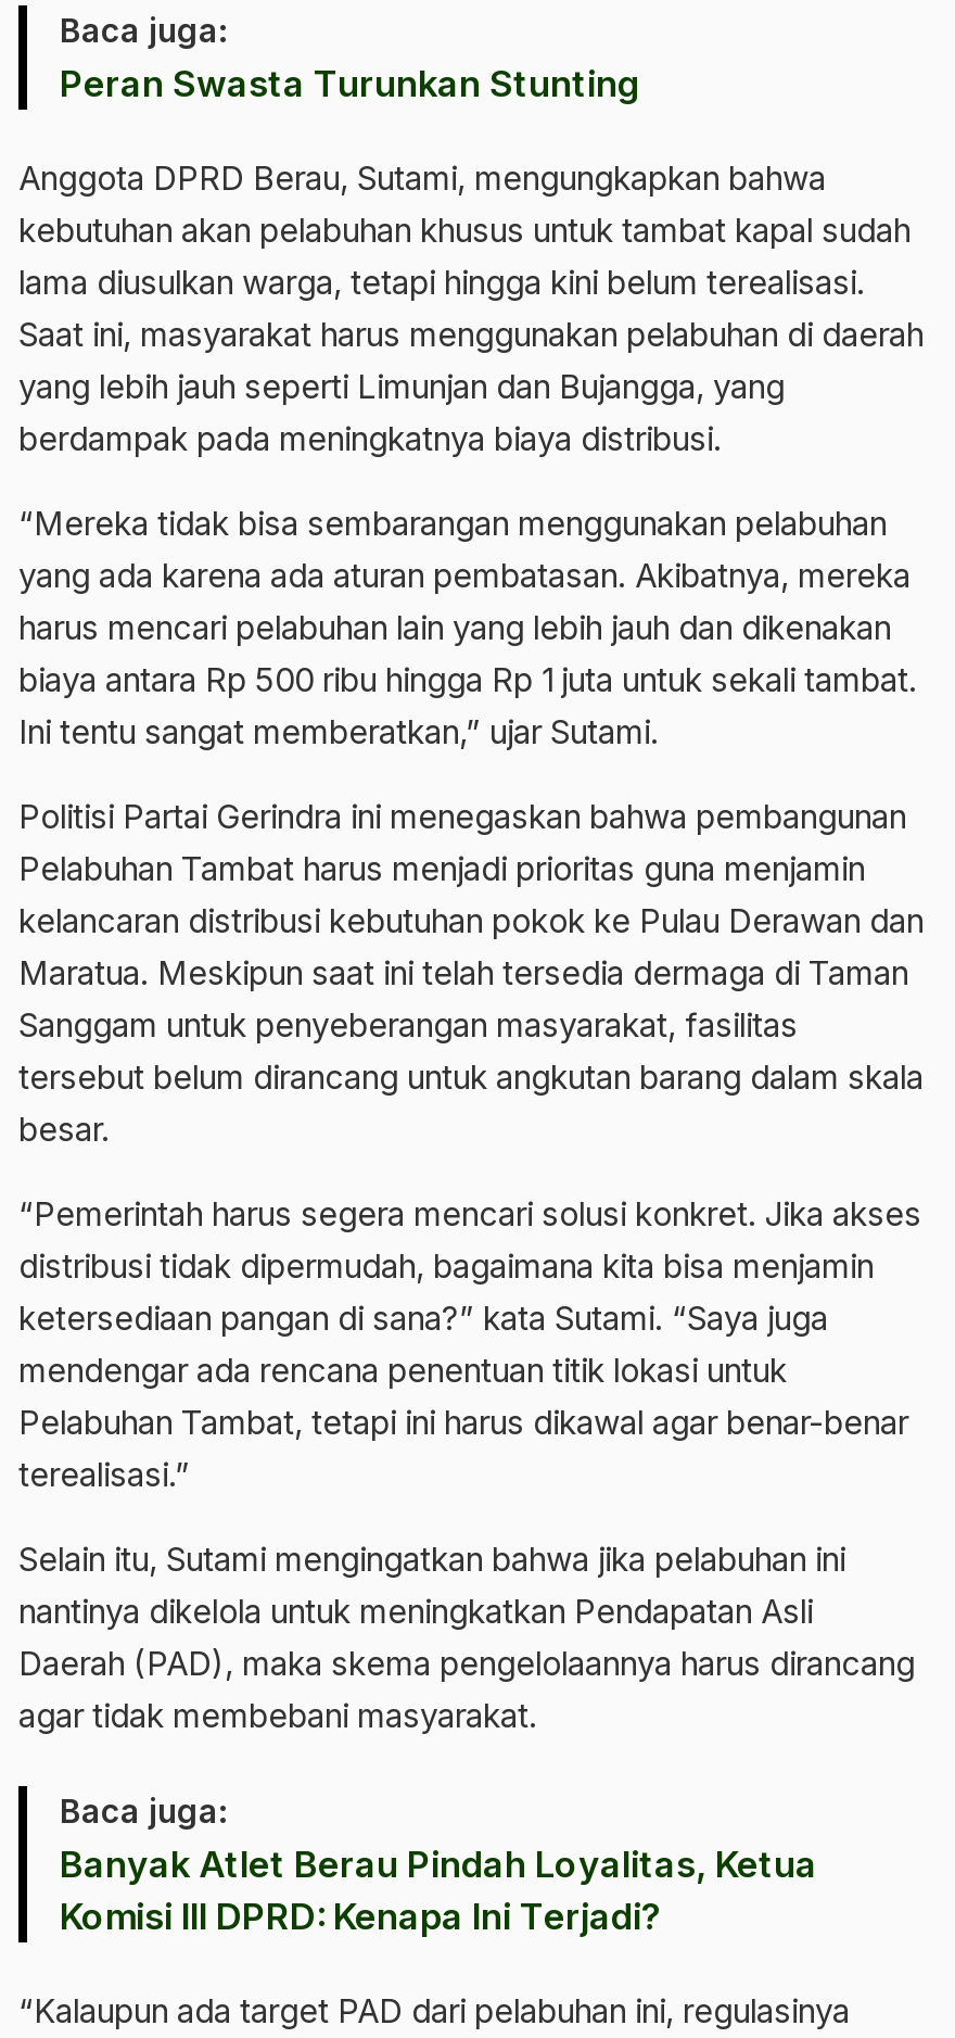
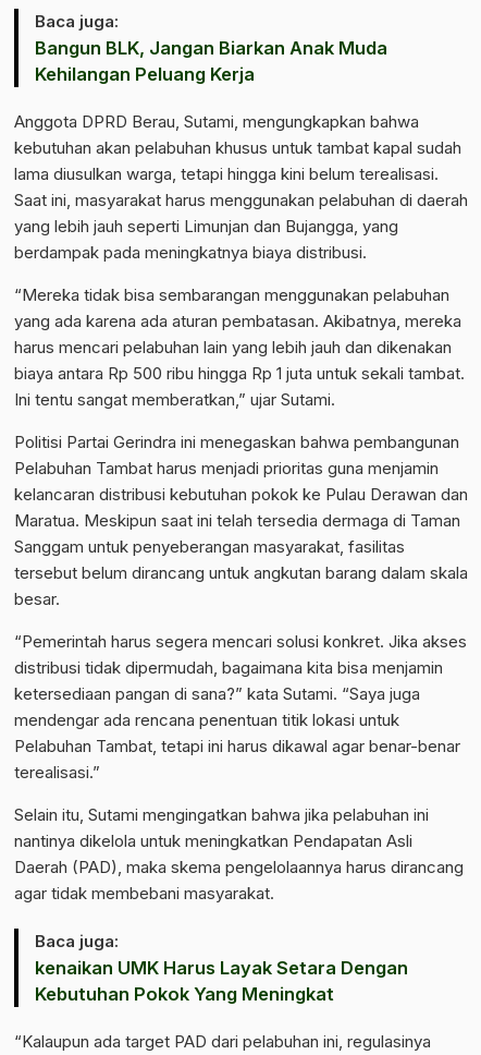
- Peran Swasta Turunkan Stunting
+ Bangun BLK, Jangan Biarkan Anak Muda
+ Kehilangan Peluang Kerja

- Banyak Atlet Berau Pindah Loyalitas, Ketua
- Komisi III DPRD: Kenapa Ini Terjadi?
+ kenaikan UMK Harus Layak Setara Dengan
+ Kebutuhan Pokok Yang Meningkat
